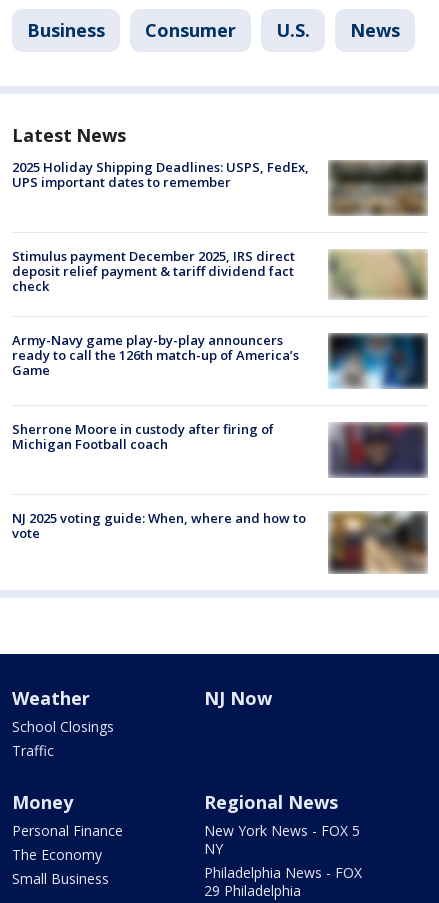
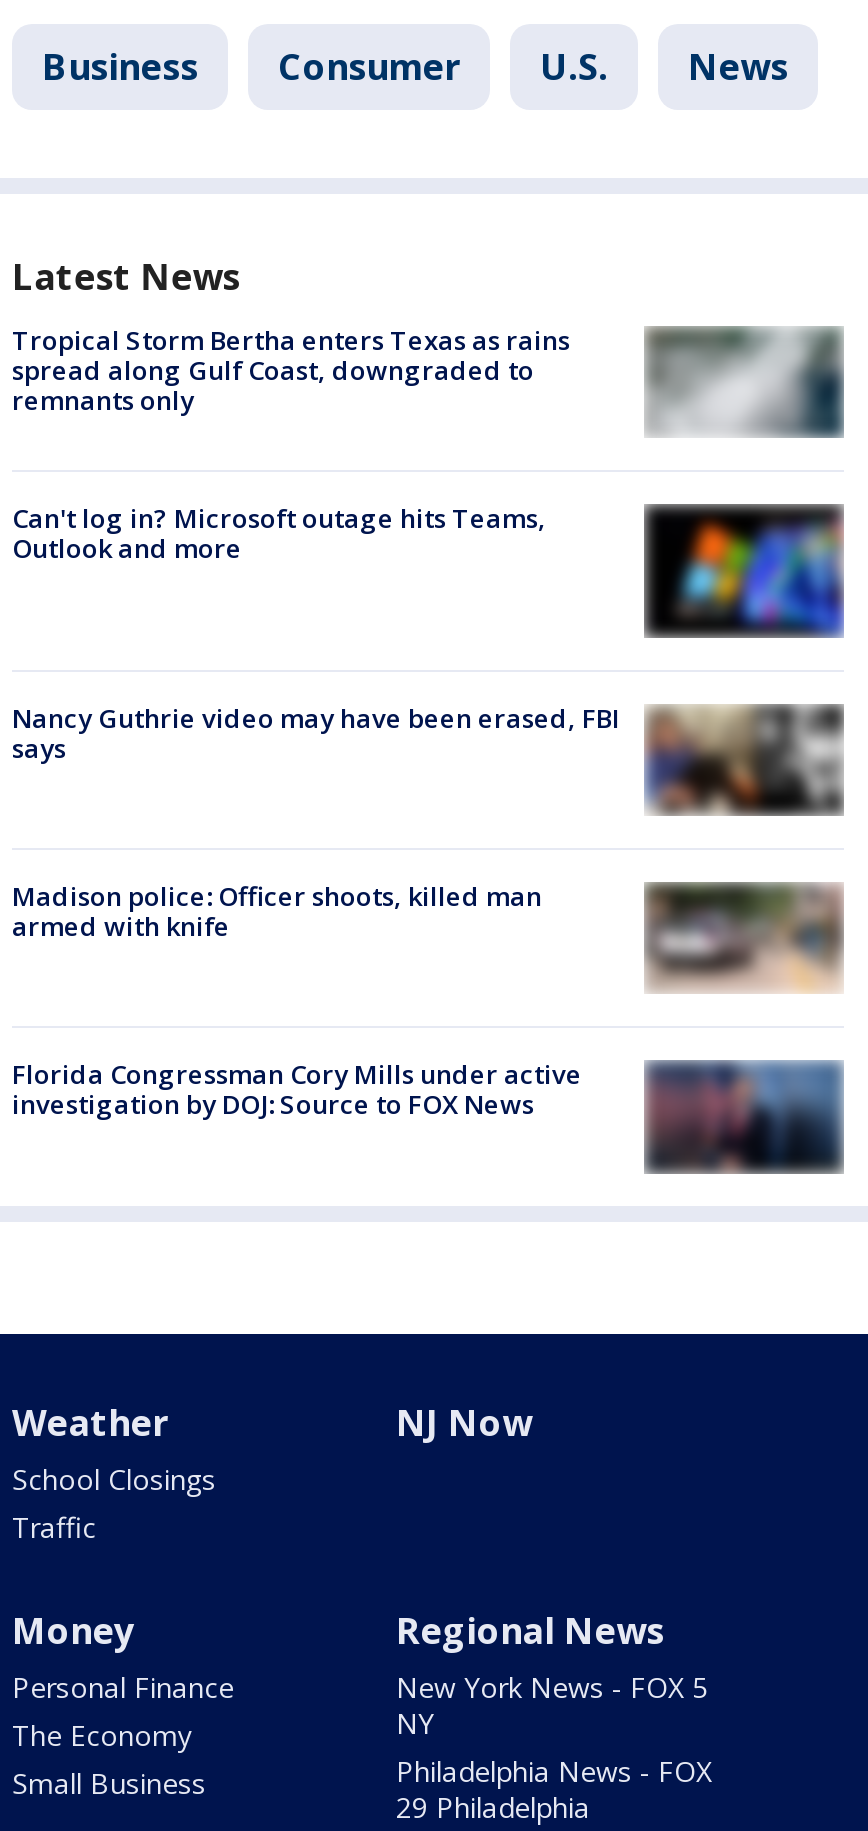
- [image]
- 2025 Holiday Shipping Deadlines: USPS, FedEx,
- UPS important dates to remember
+ [image]
+ Tropical Storm Bertha enters Texas as rains
+ spread along Gulf Coast, downgraded to
+ remnants only

- Stimulus payment December 2025, IRS direct
- deposit relief payment & tariff dividend fact
- check
+ Can't log in? Microsoft outage hits Teams,
+ Outlook and more

- [image]
+ [image]

- [image]
- Army-Navy game play-by-play announcers
- ready to call the 126th match-up of America’s
- Game
+ [image]
+ Nancy Guthrie video may have been erased, FBI
+ says

- Sherrone Moore in custody after firing of
- Michigan Football coach
+ Madison police: Officer shoots, killed man
+ armed with knife

- [image]
+ [image]

- [image]
- NJ 2025 voting guide: When, where and how to
- vote
+ [image]
+ Florida Congressman Cory Mills under active
+ investigation by DOJ: Source to FOX News
